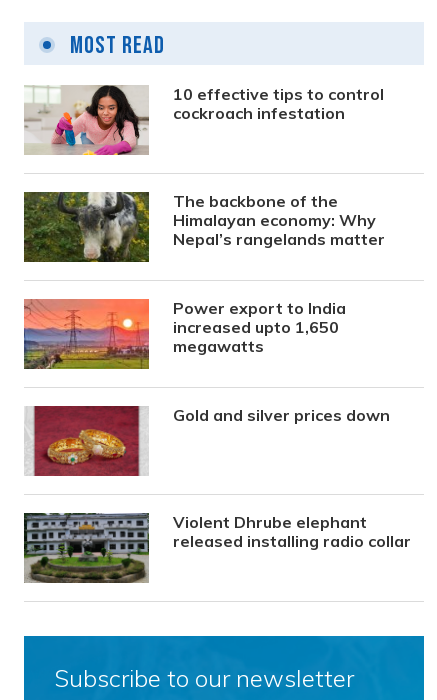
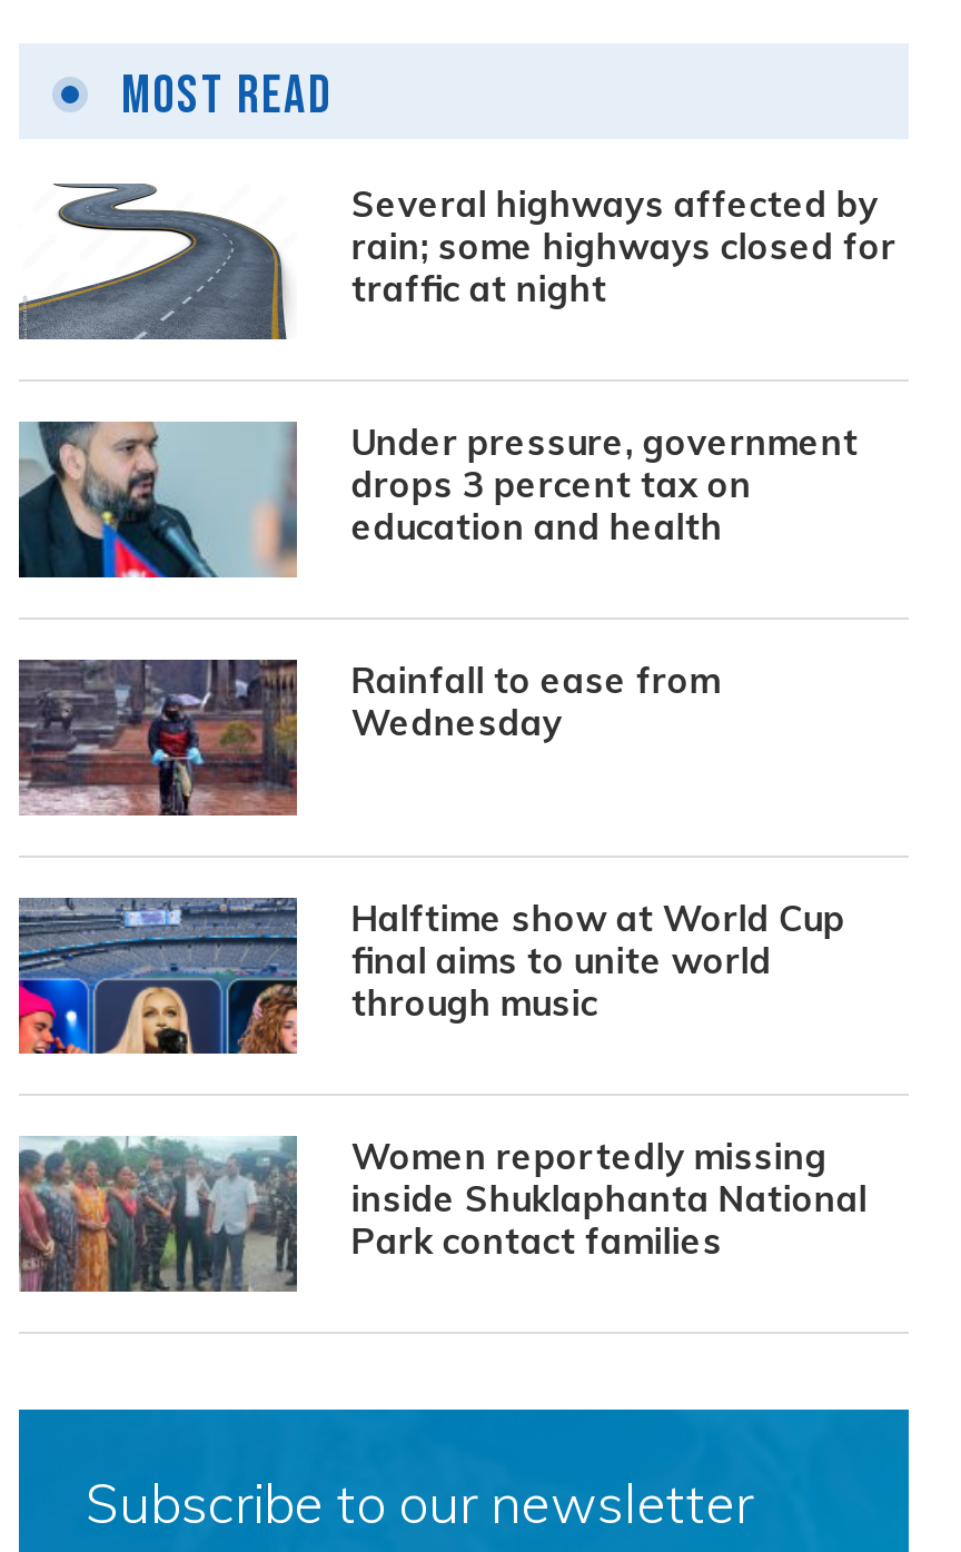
- [image]
- 10 effective tips to control
- cockroach infestation
+ [image]
+ Several highways affected by
+ rain; some highways closed for
+ traffic at night

- [image]
- The backbone of the
- Himalayan economy: Why
- Nepal’s rangelands matter
+ [image]
+ Under pressure, government
+ drops 3 percent tax on
+ education and health

- [image]
- Power export to India
- increased upto 1,650
- megawatts
+ [image]
+ Rainfall to ease from
+ Wednesday

- [image]
- Gold and silver prices down
+ [image]
+ Halftime show at World Cup
+ final aims to unite world
+ through music

- [image]
- Violent Dhrube elephant
- released installing radio collar
+ [image]
+ Women reportedly missing
+ inside Shuklaphanta National
+ Park contact families
